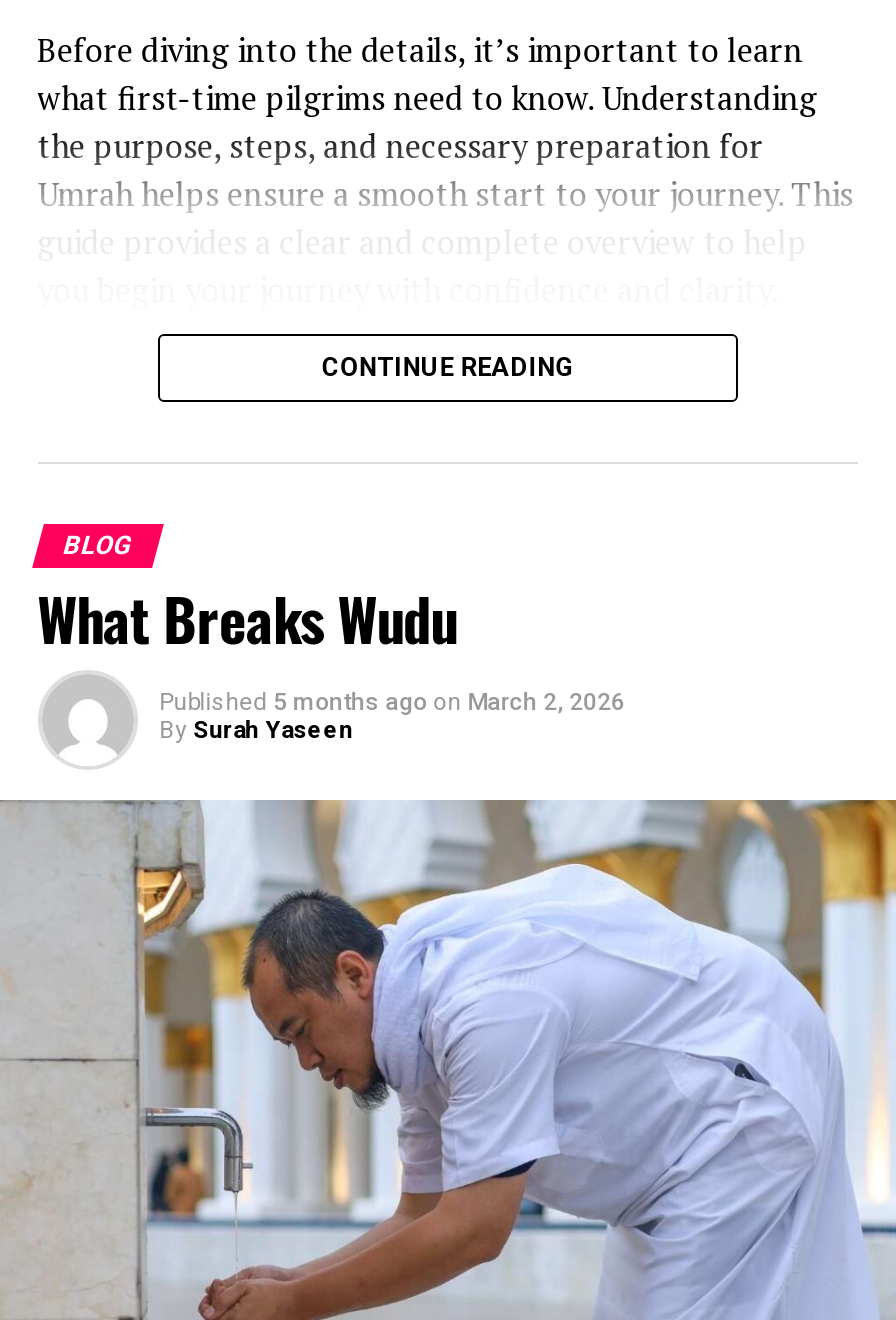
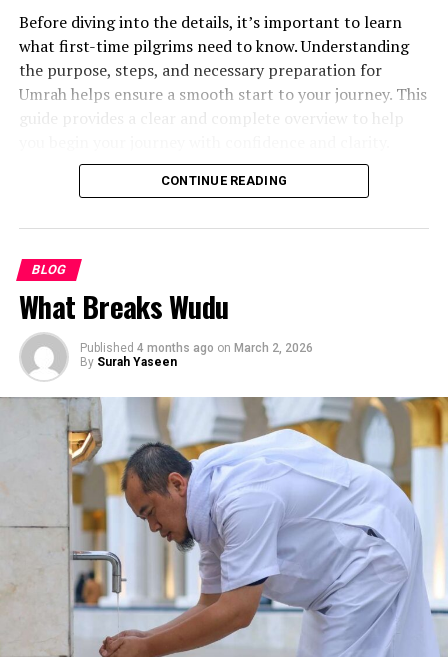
- Published 5 months ago on March 2, 2026
+ Published 4 months ago on March 2, 2026
